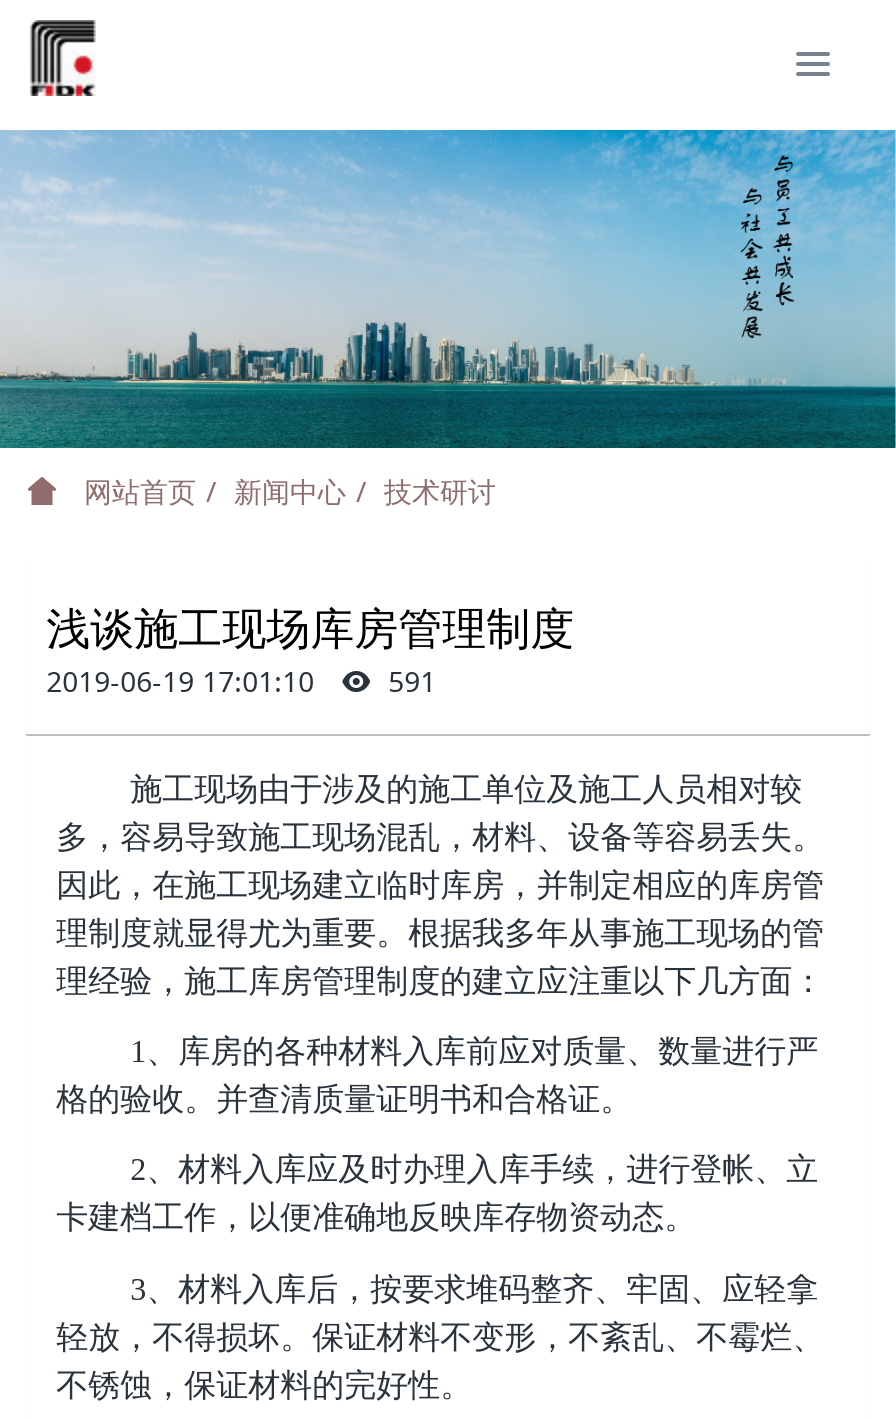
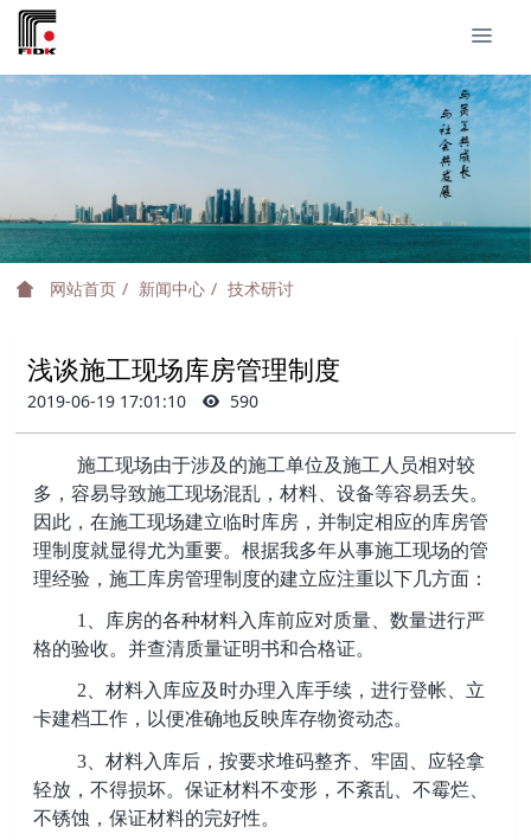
- 2019-06-19 17:01:10 591
+ 2019-06-19 17:01:10 590
